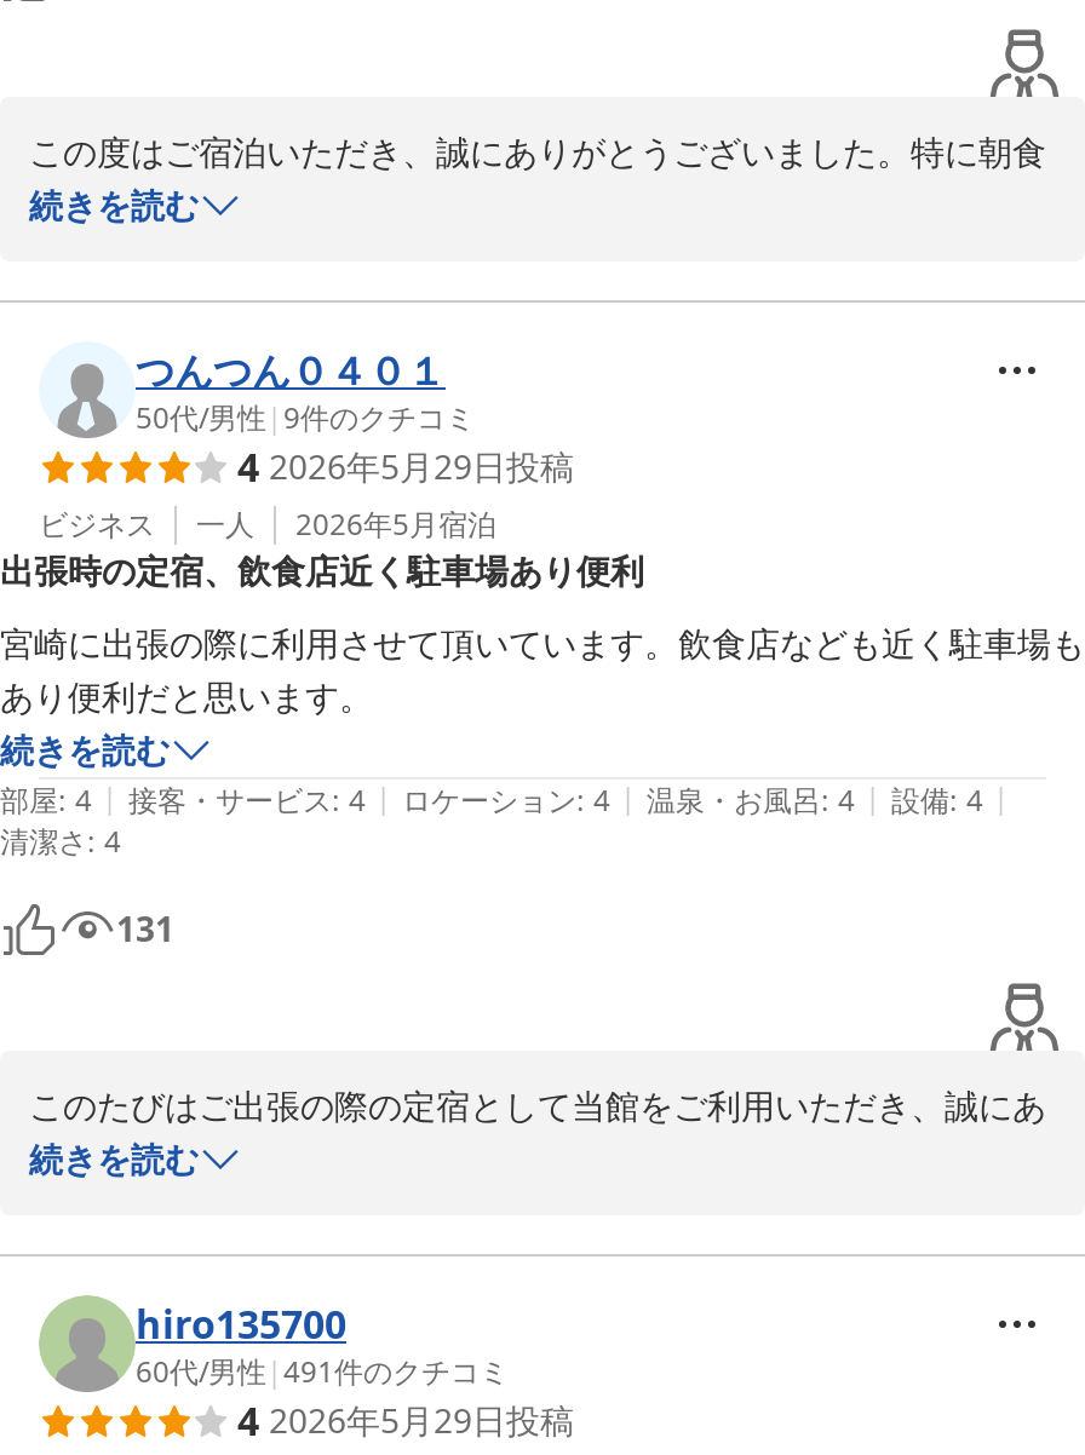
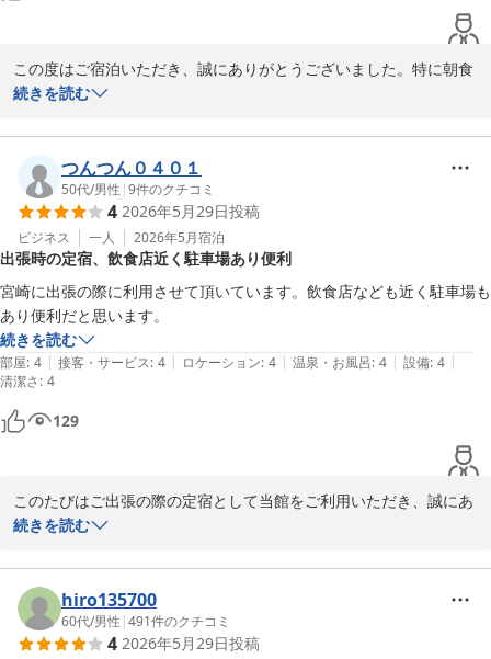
- 131
+ 129
